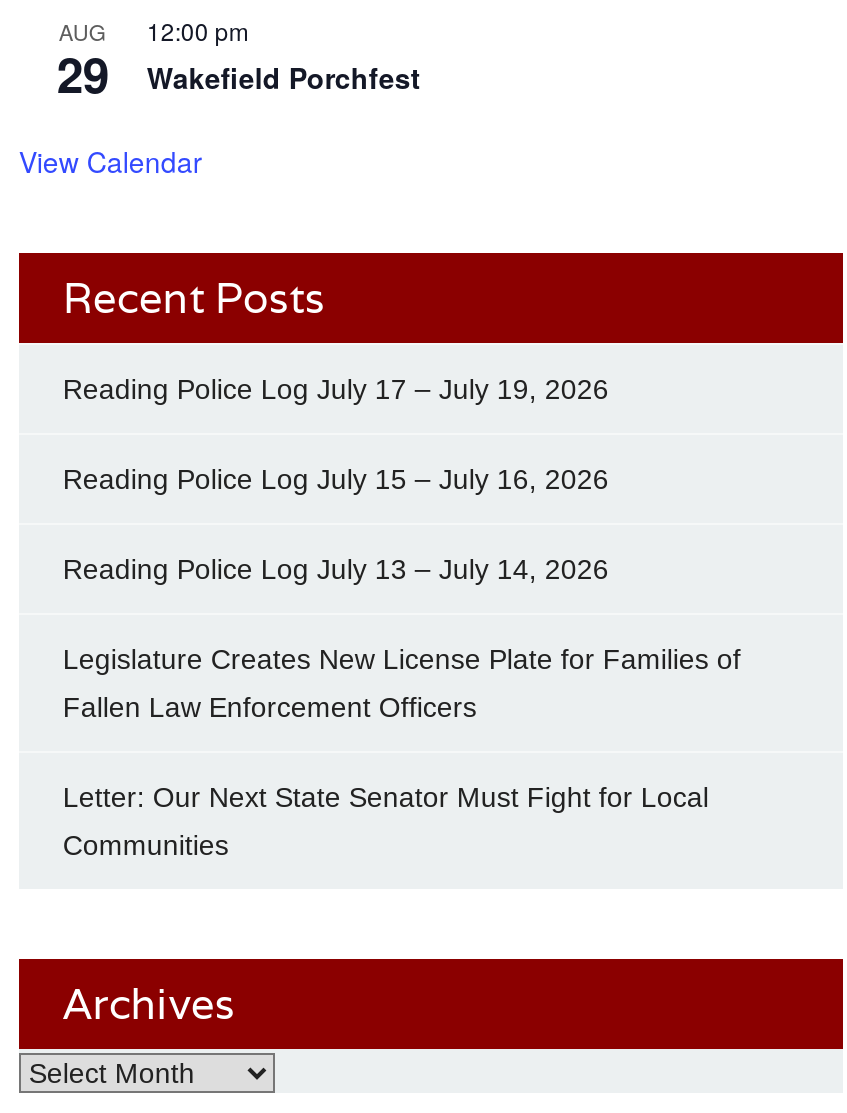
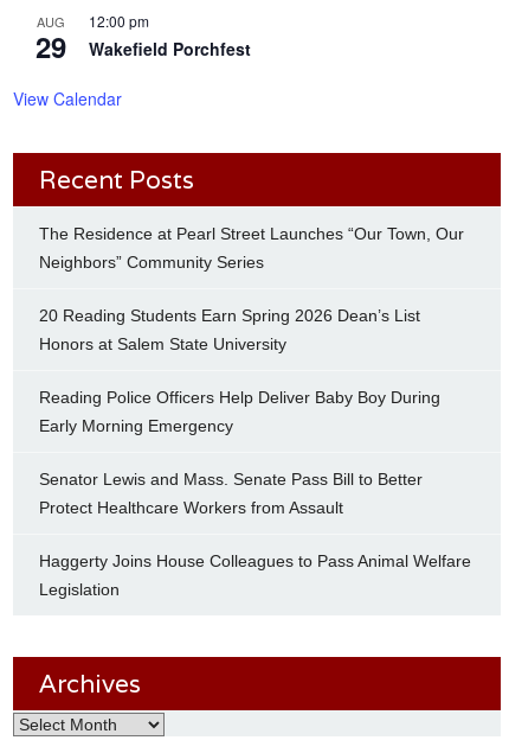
- Reading Police Log July 17 – July 19, 2026
- Reading Police Log July 15 – July 16, 2026
- Reading Police Log July 13 – July 14, 2026
- Legislature Creates New License Plate for Families of
- Fallen Law Enforcement Officers
- Letter: Our Next State Senator Must Fight for Local
- Communities
+ The Residence at Pearl Street Launches “Our Town, Our
+ Neighbors” Community Series
+ 20 Reading Students Earn Spring 2026 Dean’s List
+ Honors at Salem State University
+ Reading Police Officers Help Deliver Baby Boy During
+ Early Morning Emergency
+ Senator Lewis and Mass. Senate Pass Bill to Better
+ Protect Healthcare Workers from Assault
+ Haggerty Joins House Colleagues to Pass Animal Welfare
+ Legislation
